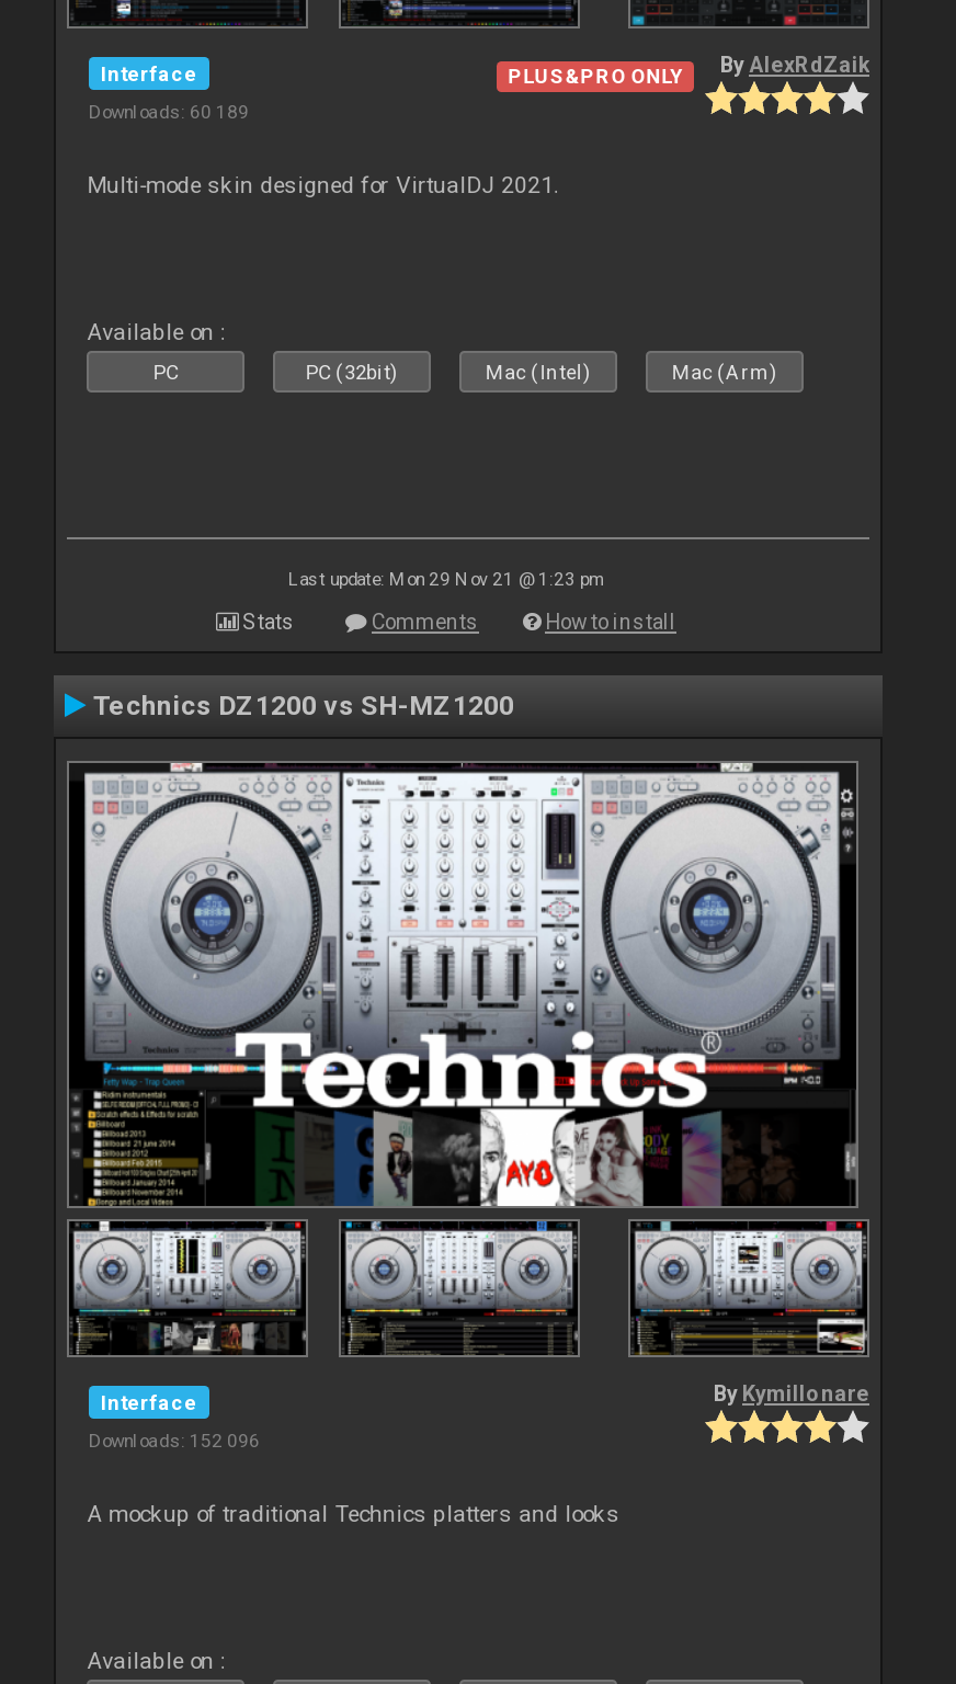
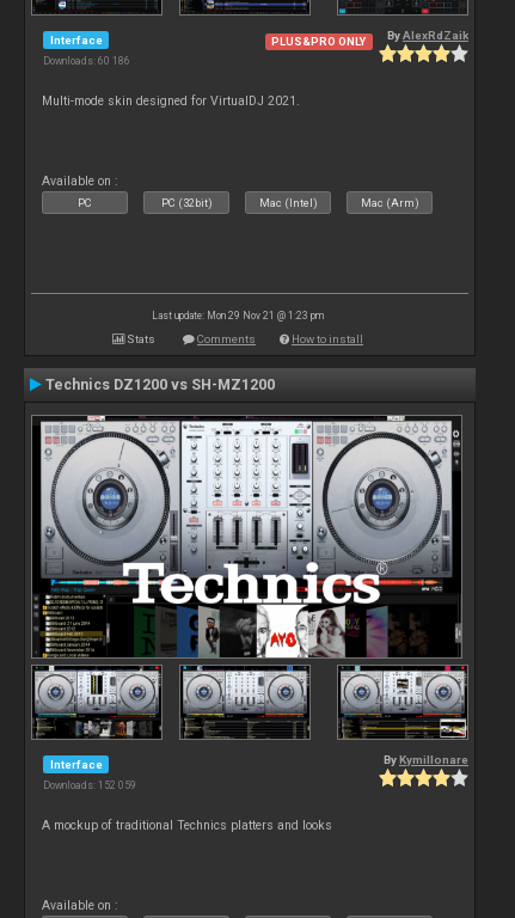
- Downloads: 60 189
+ Downloads: 60 186

- Downloads: 152 096
+ Downloads: 152 059
